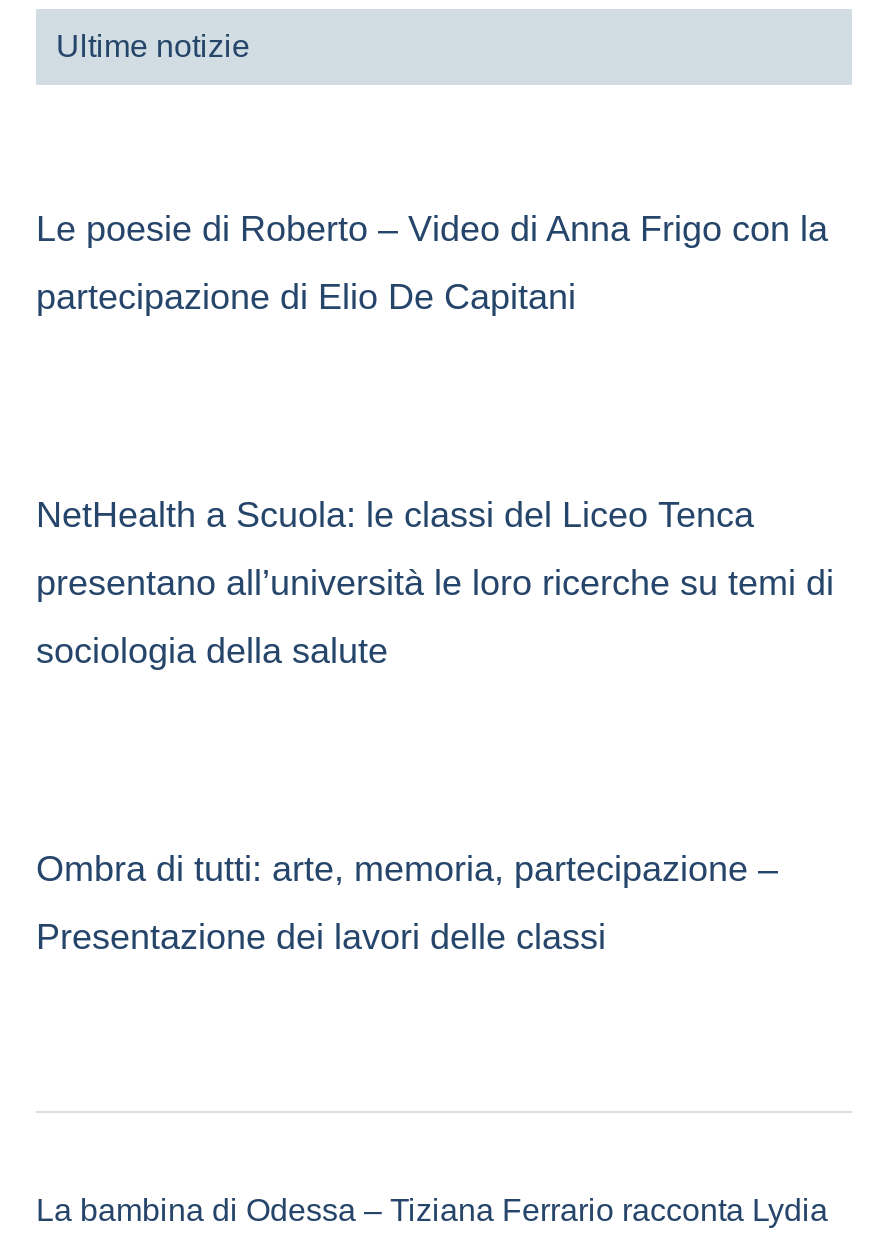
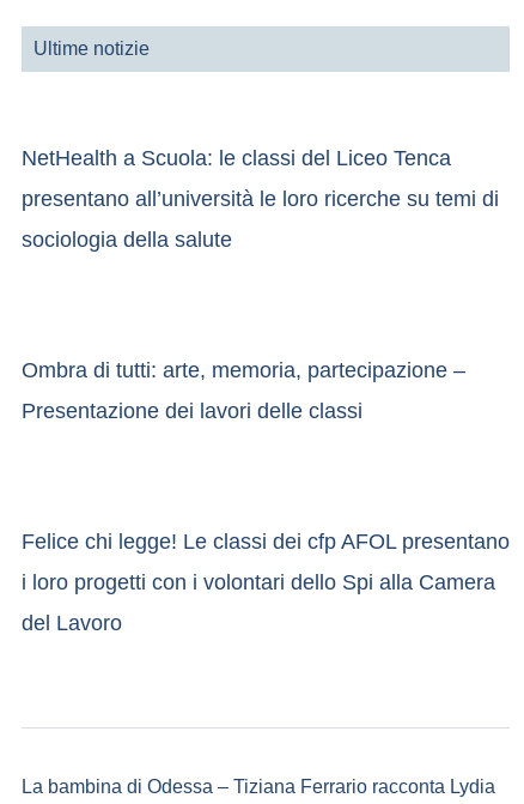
- Le poesie di Roberto – Video di Anna Frigo con la
- partecipazione di Elio De Capitani

moved up: NetHealth a Scuola: le classi del Liceo Tenca | presentano all’università le loro ricerche su temi di | sociologia della salute | Ombra di tutti: arte, memoria, partecipazione – | Presentazione dei lavori delle classi

+ Felice chi legge! Le classi dei cfp AFOL presentano
+ i loro progetti con i volontari dello Spi alla Camera
+ del Lavoro
